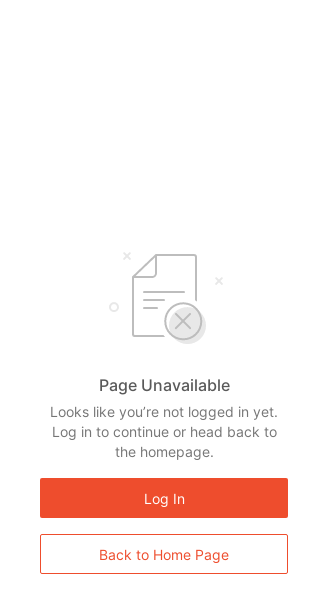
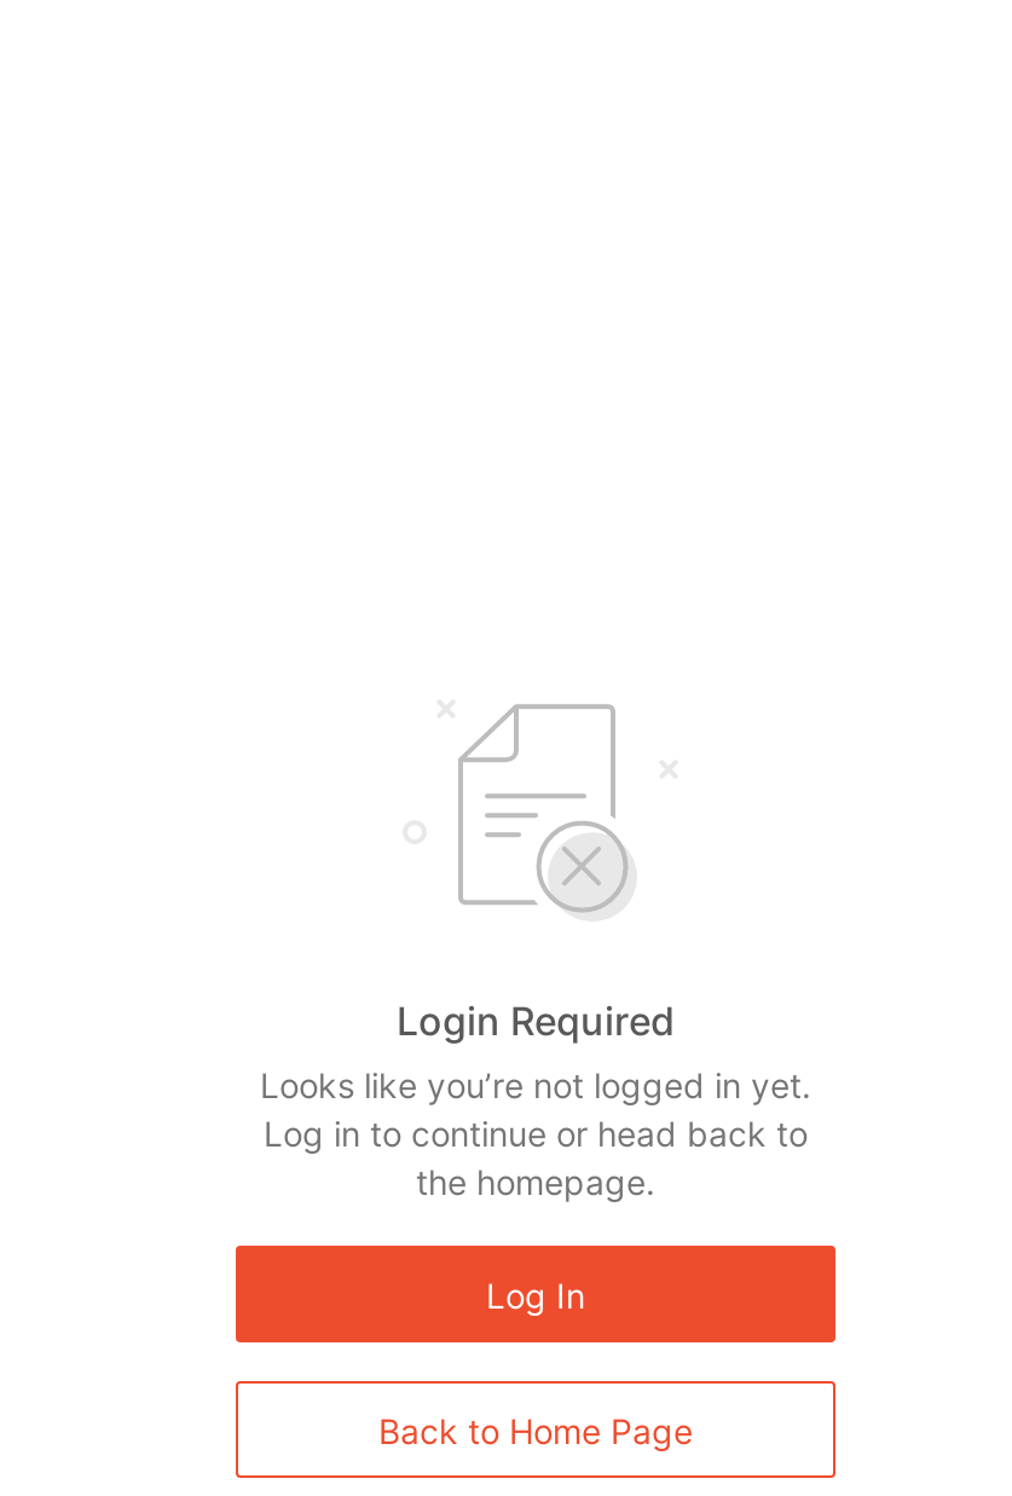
- Page Unavailable
+ Login Required
